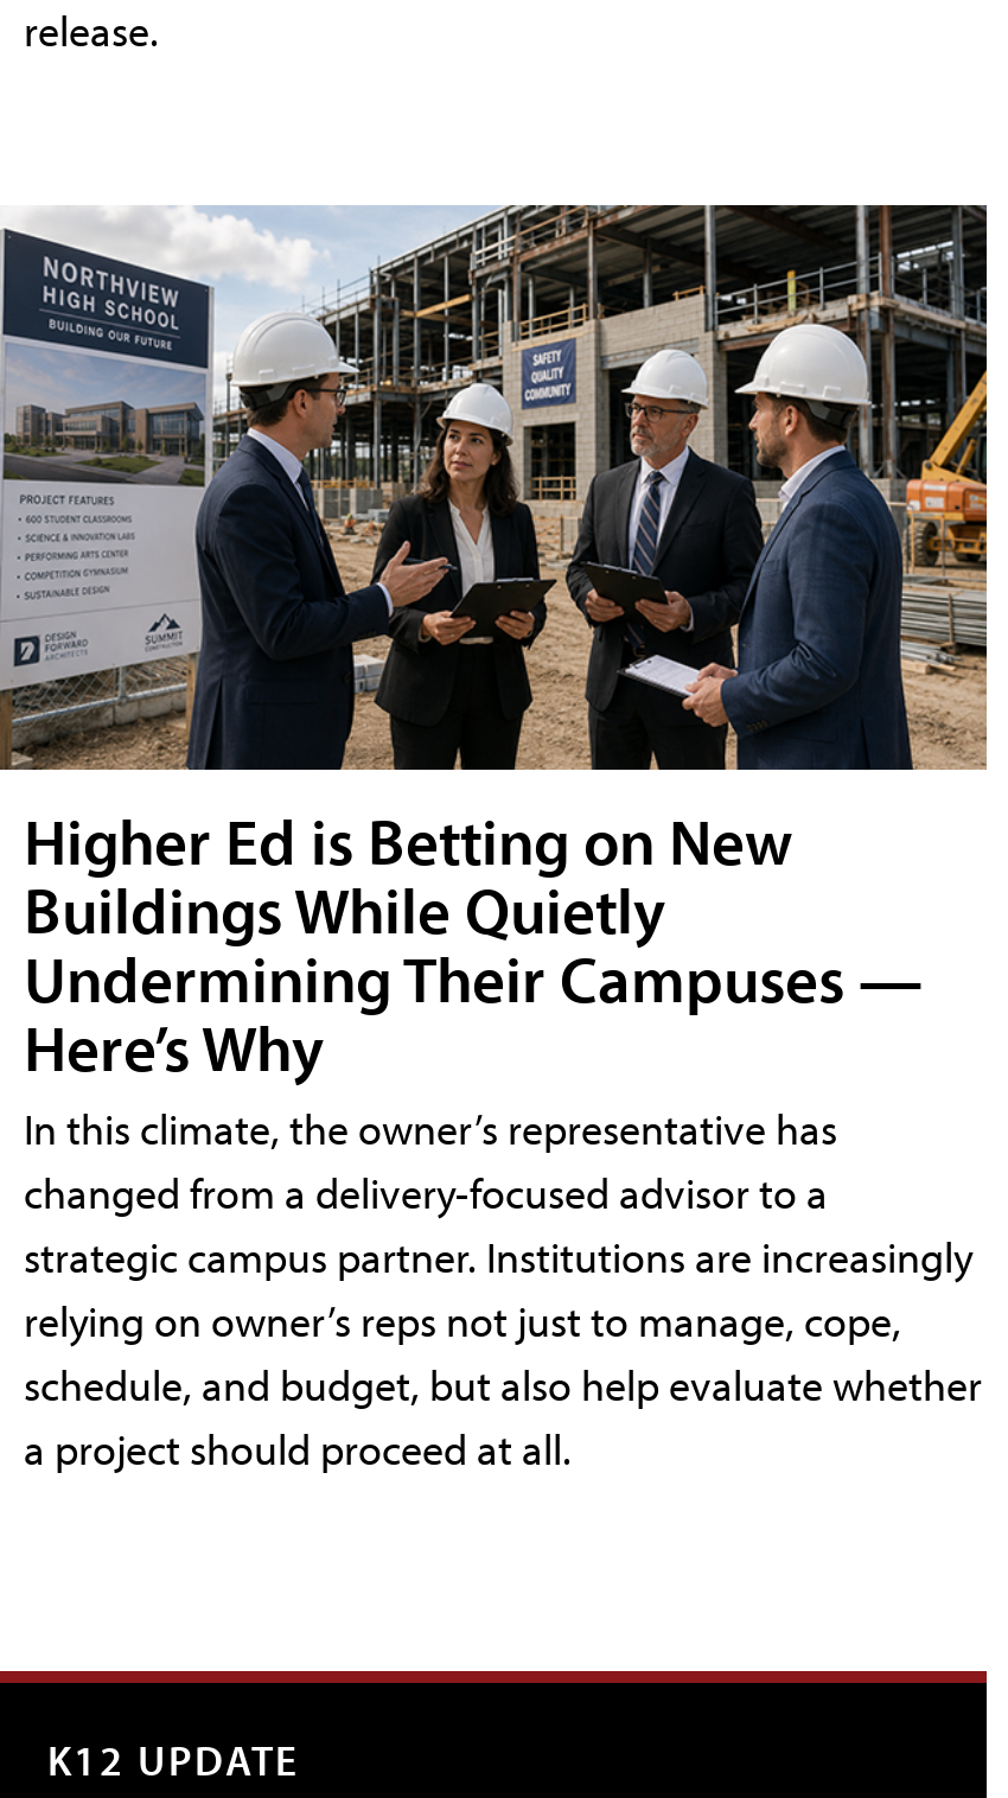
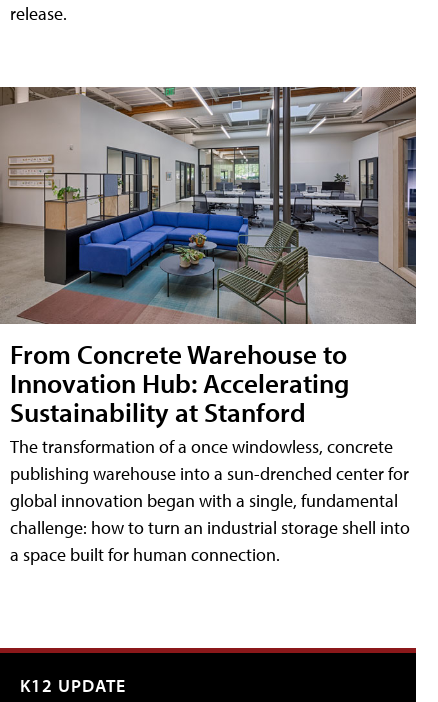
- [image]
- Higher Ed is Betting on New
- Buildings While Quietly
- Undermining Their Campuses —
- Here’s Why
- In this climate, the owner’s representative has
- changed from a delivery-focused advisor to a
- strategic campus partner. Institutions are increasingly
- relying on owner’s reps not just to manage, cope,
- schedule, and budget, but also help evaluate whether
- a project should proceed at all.
+ [image]
+ From Concrete Warehouse to
+ Innovation Hub: Accelerating
+ Sustainability at Stanford
+ The transformation of a once windowless, concrete
+ publishing warehouse into a sun-drenched center for
+ global innovation began with a single, fundamental
+ challenge: how to turn an industrial storage shell into
+ a space built for human connection.
